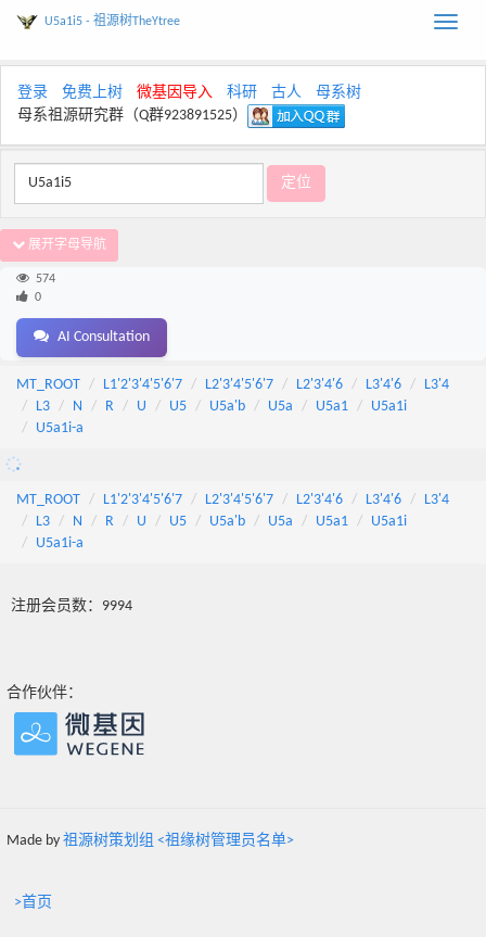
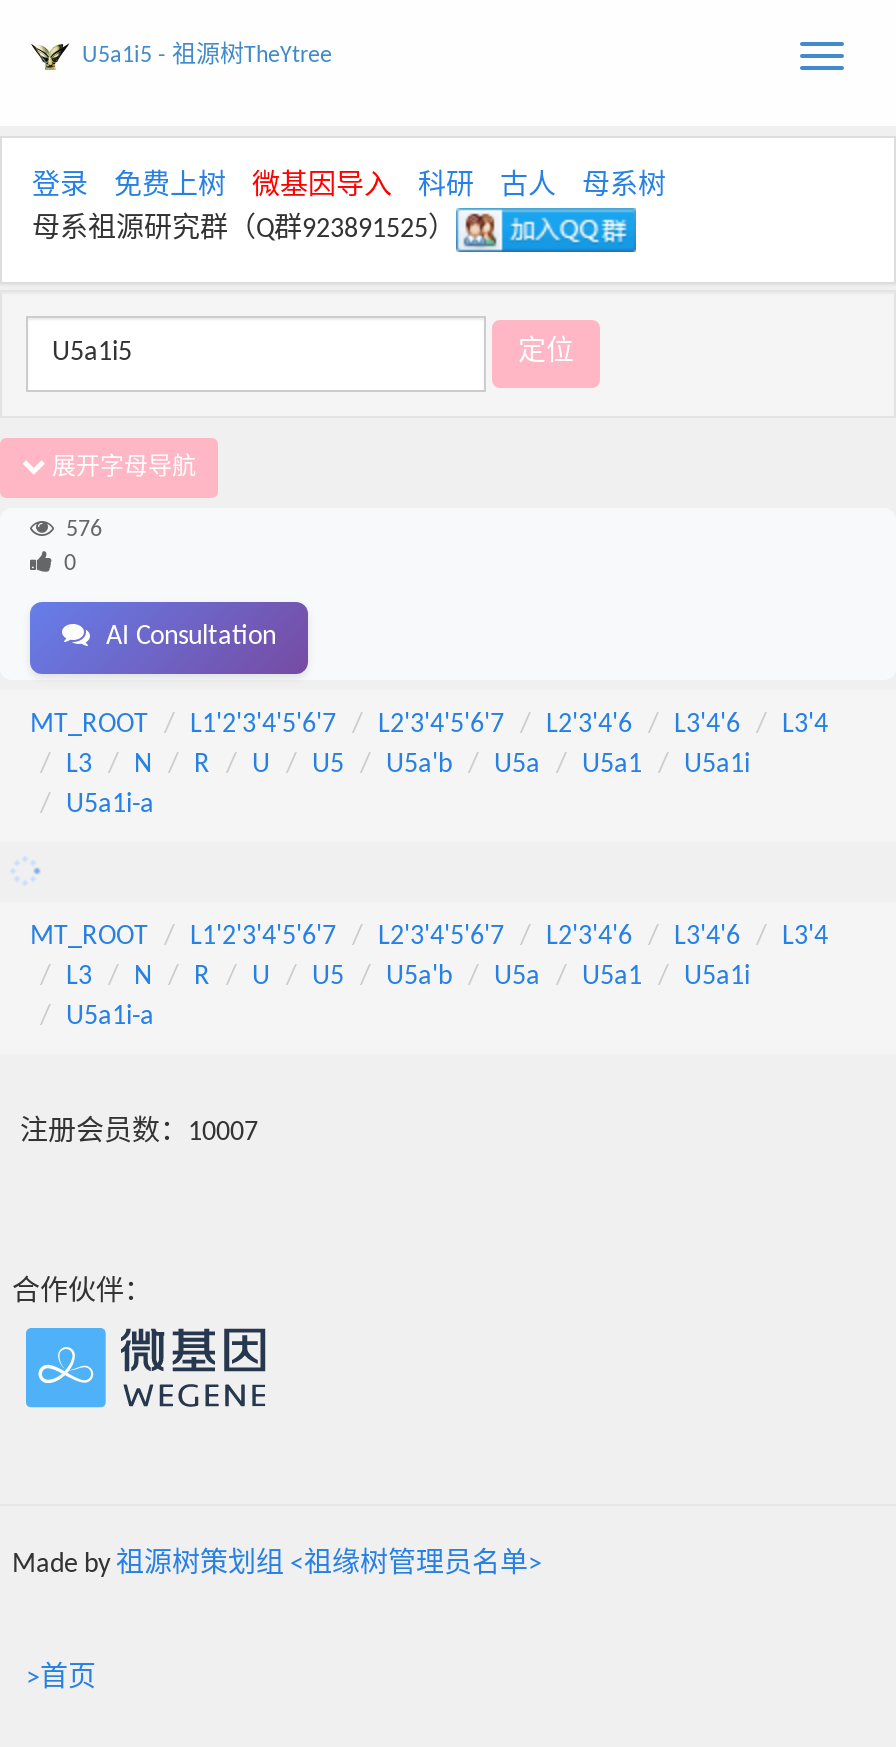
- 574
+ 576

- 注册会员数：9994
+ 注册会员数：10007
